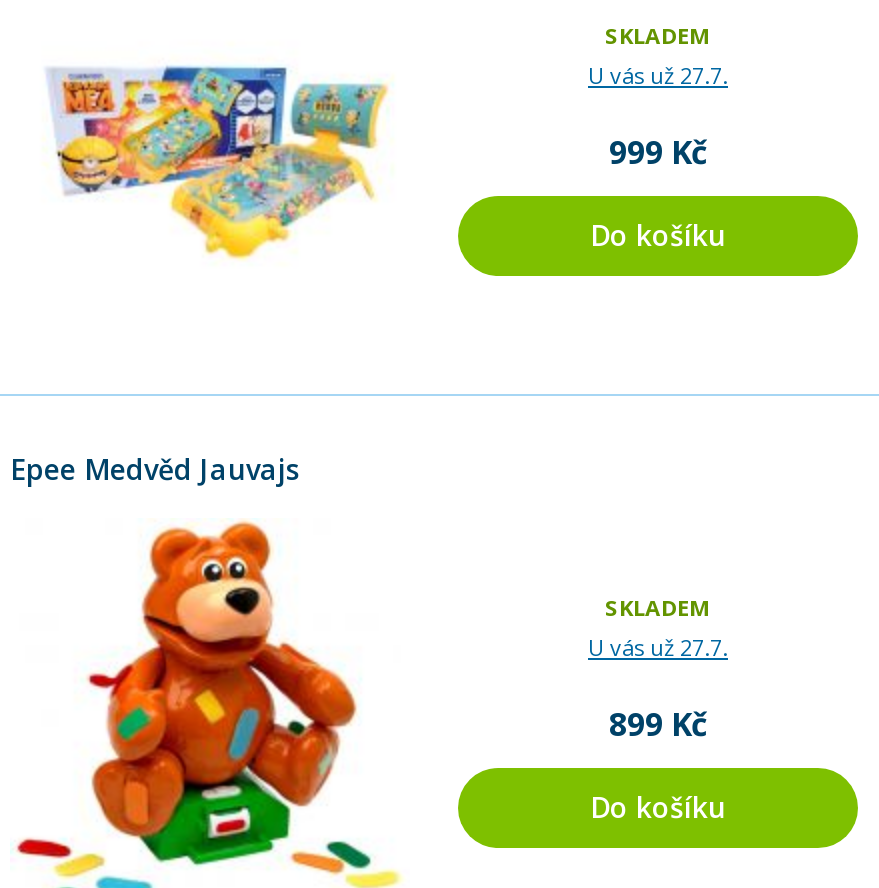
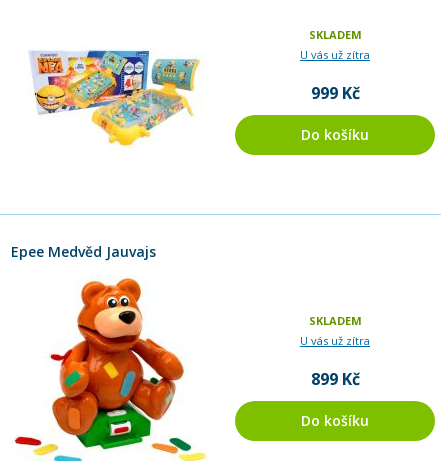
- U vás už 27.7.
+ U vás už zítra

- U vás už 27.7.
+ U vás už zítra
